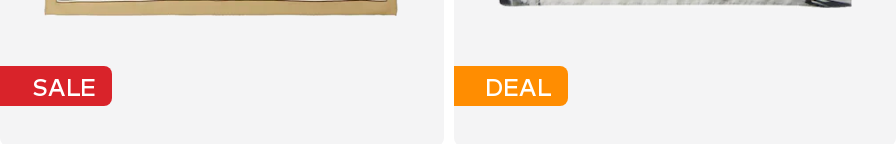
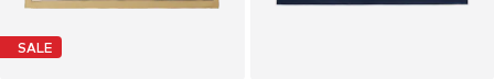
- DEAL
